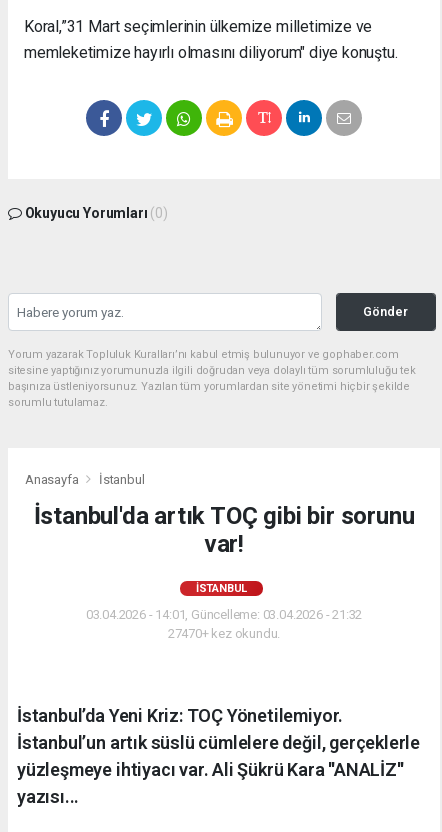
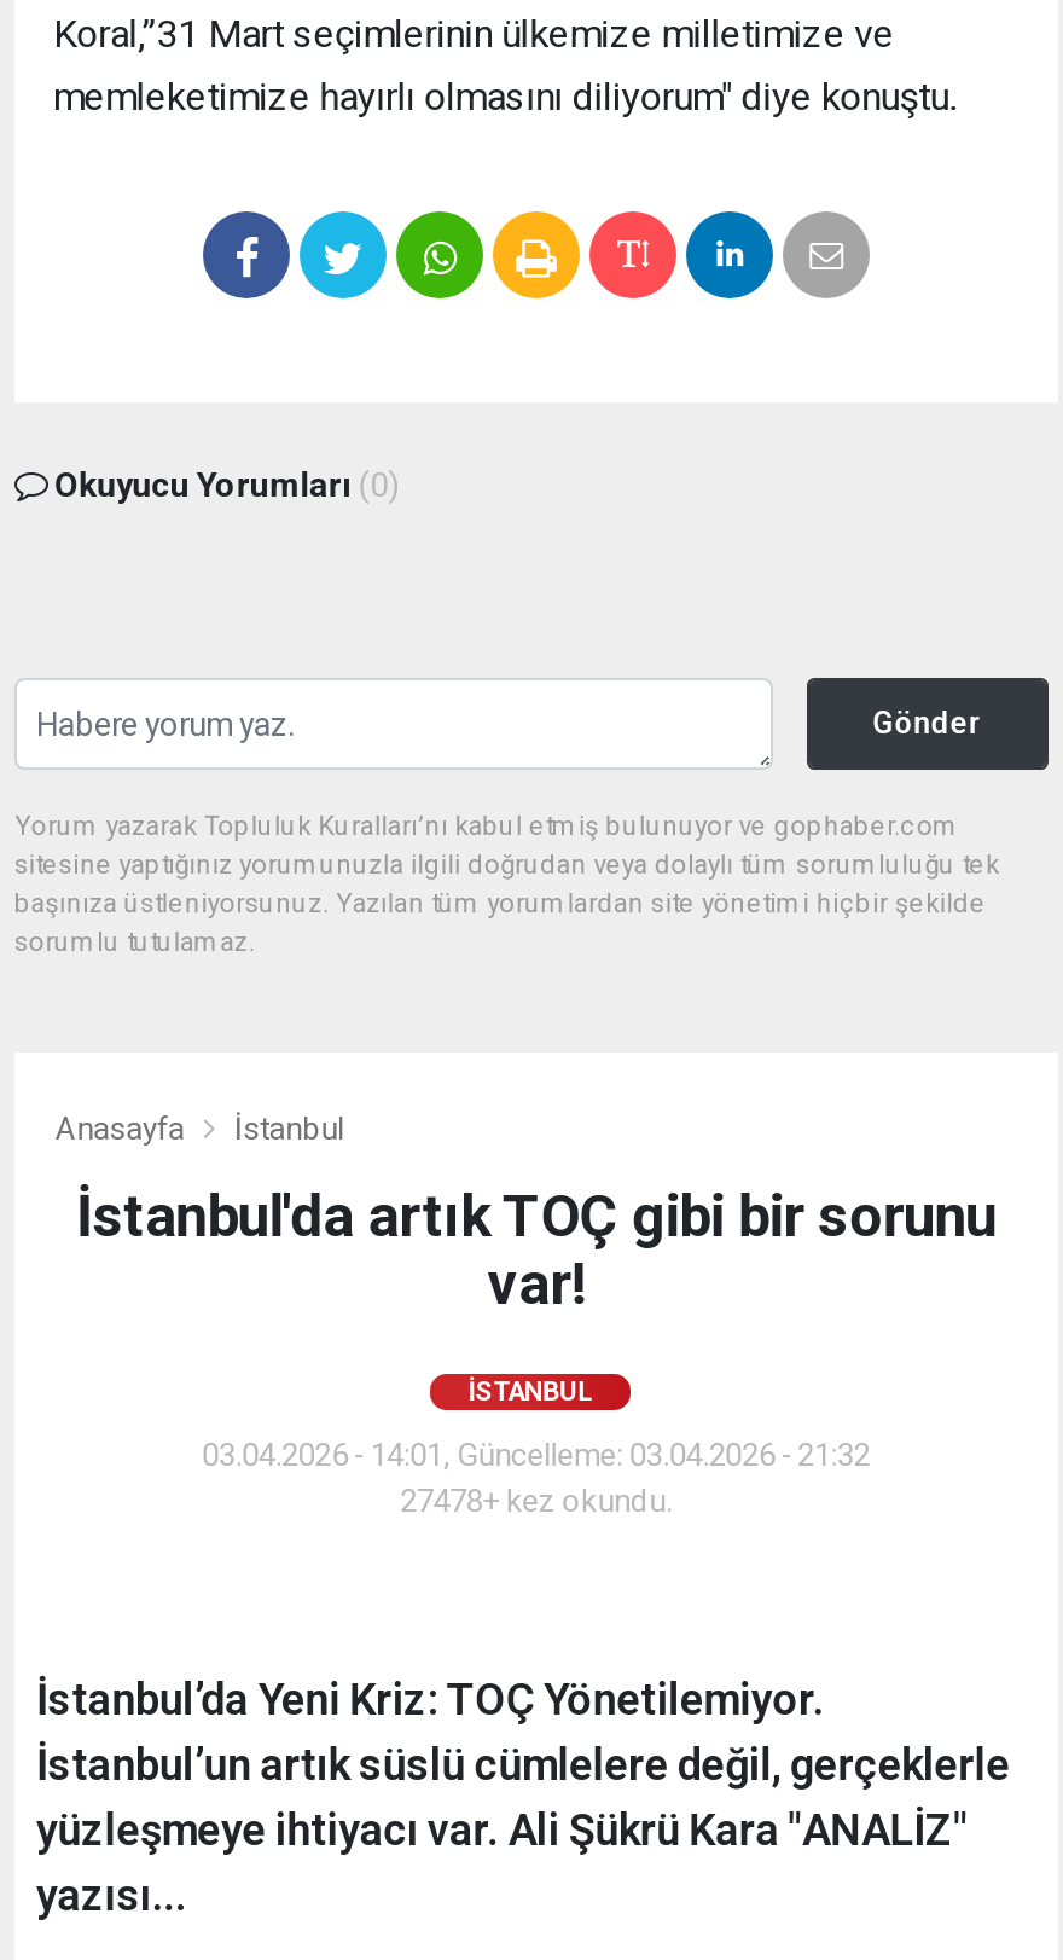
- 27470+ kez okundu.
+ 27478+ kez okundu.
